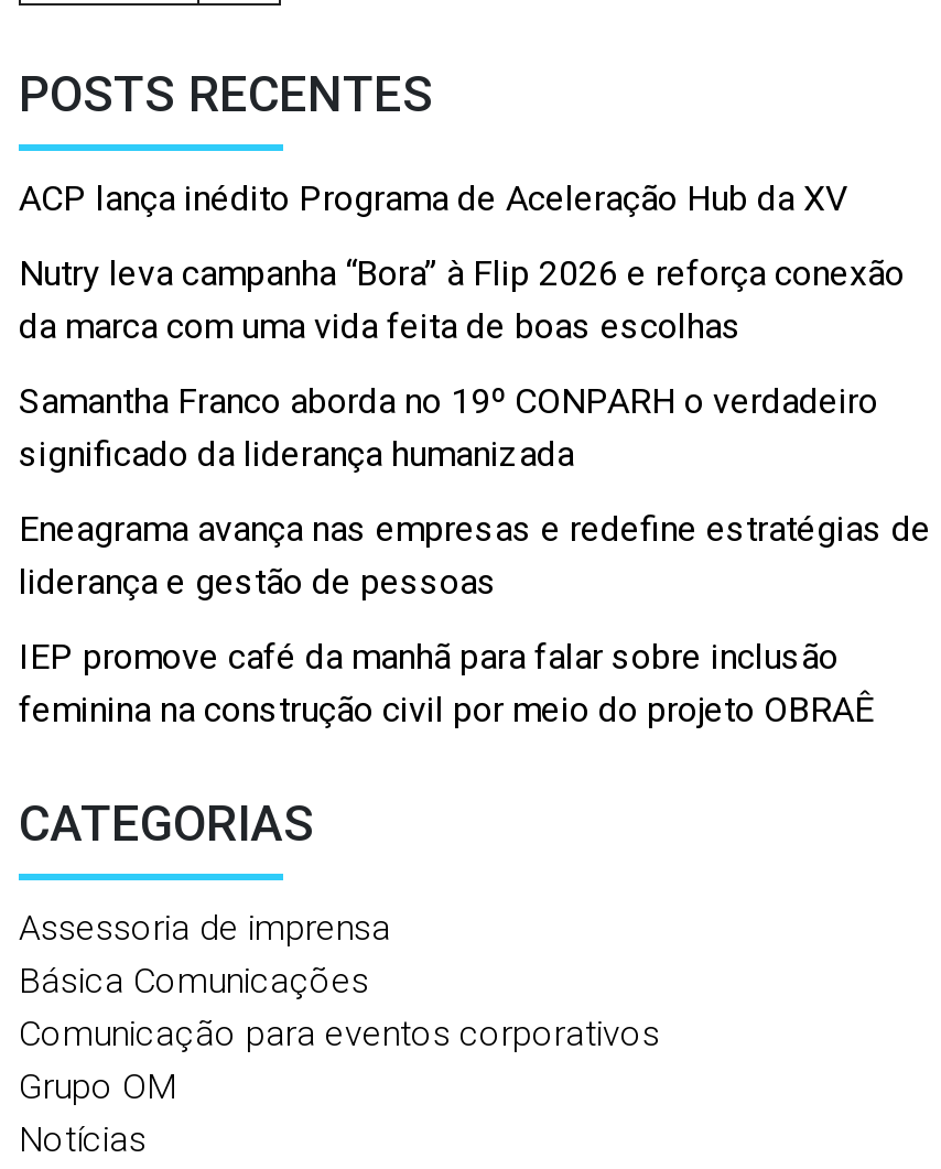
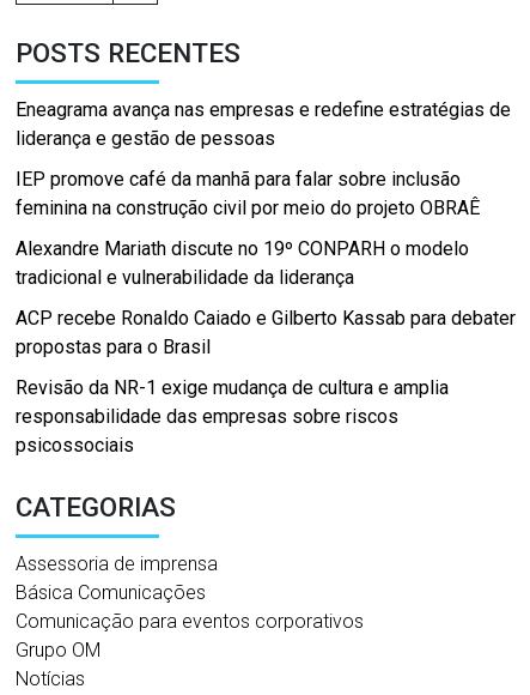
- ACP lança inédito Programa de Aceleração Hub da XV
- Nutry leva campanha “Bora” à Flip 2026 e reforça conexão
- da marca com uma vida feita de boas escolhas
- Samantha Franco aborda no 19º CONPARH o verdadeiro
- significado da liderança humanizada

moved up: Eneagrama avança nas empresas e redefine estratégias de | liderança e gestão de pessoas | IEP promove café da manhã para falar sobre inclusão | feminina na construção civil por meio do projeto OBRAÊ

+ Alexandre Mariath discute no 19º CONPARH o modelo
+ tradicional e vulnerabilidade da liderança
+ ACP recebe Ronaldo Caiado e Gilberto Kassab para debater
+ propostas para o Brasil
+ Revisão da NR-1 exige mudança de cultura e amplia
+ responsabilidade das empresas sobre riscos
+ psicossociais
